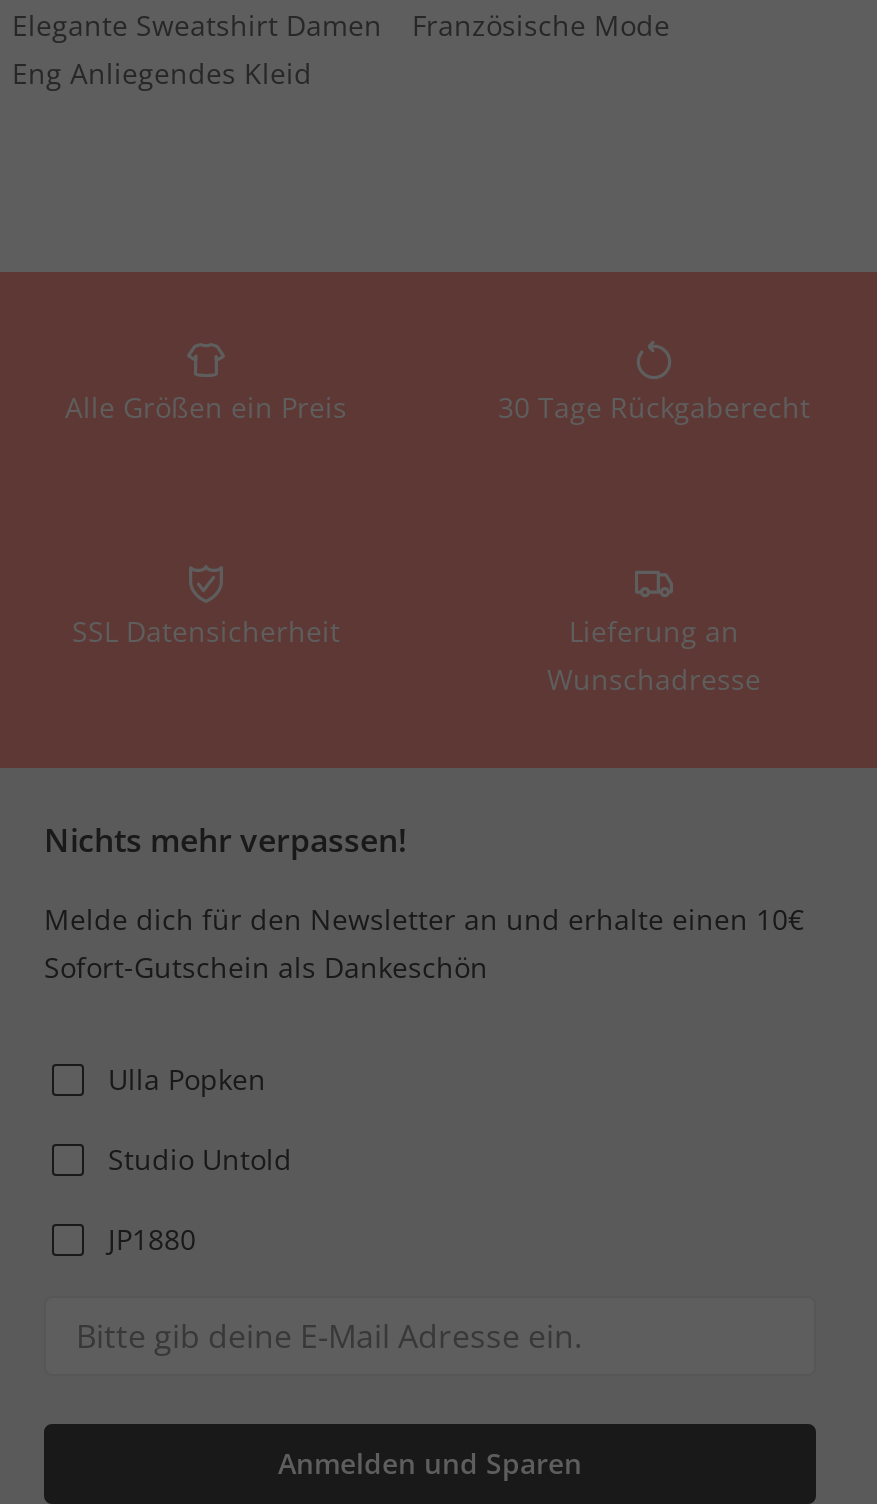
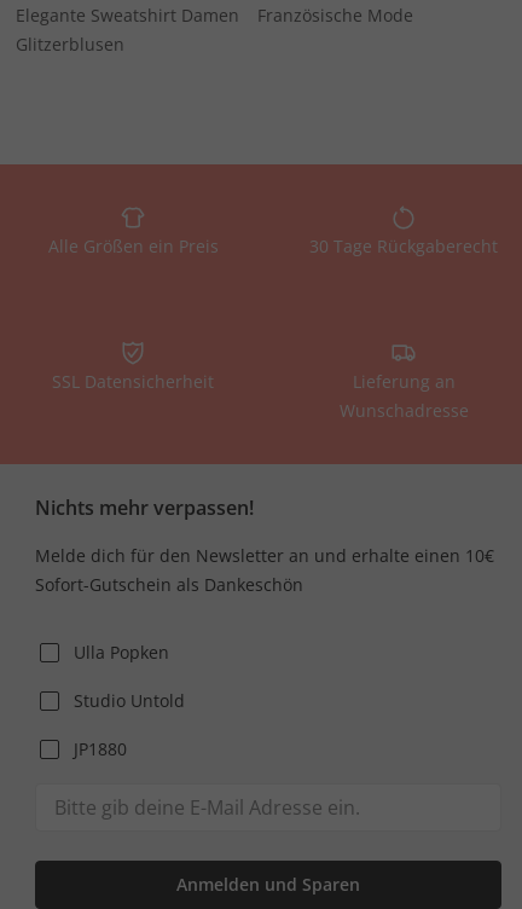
- Eng Anliegendes Kleid
+ Glitzerblusen
